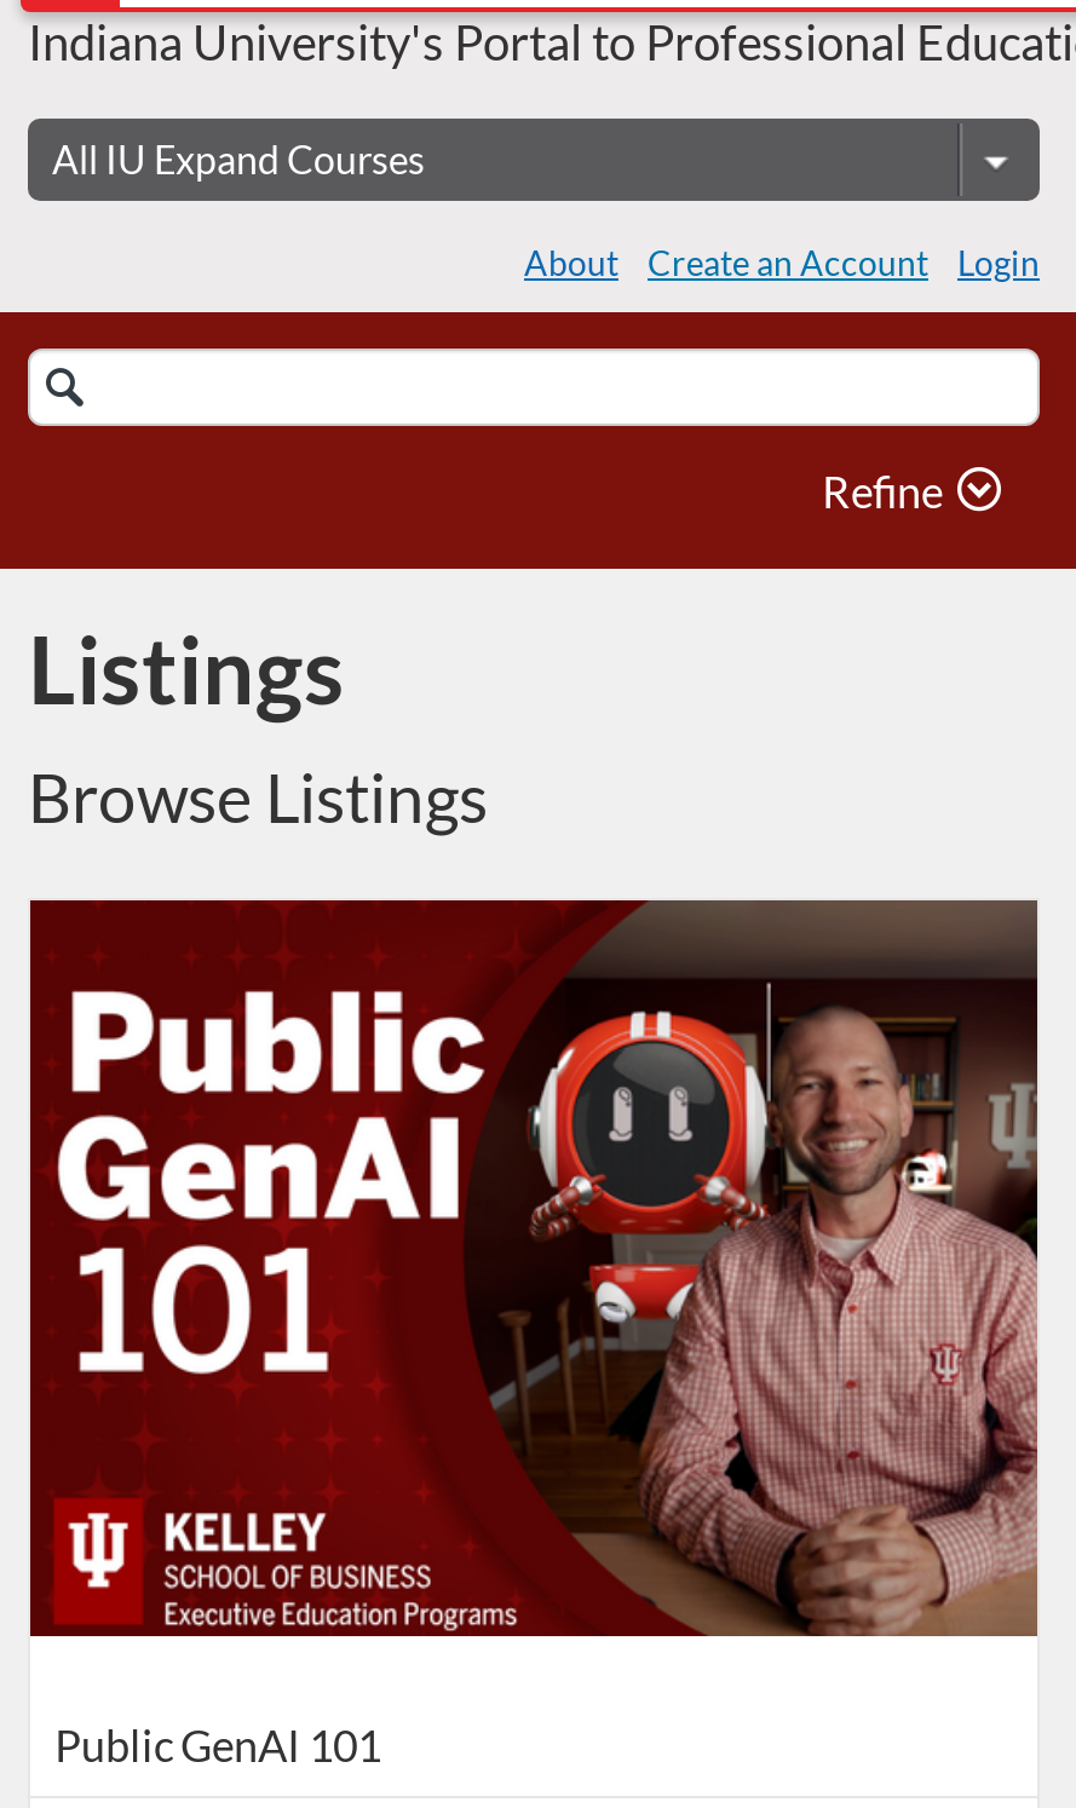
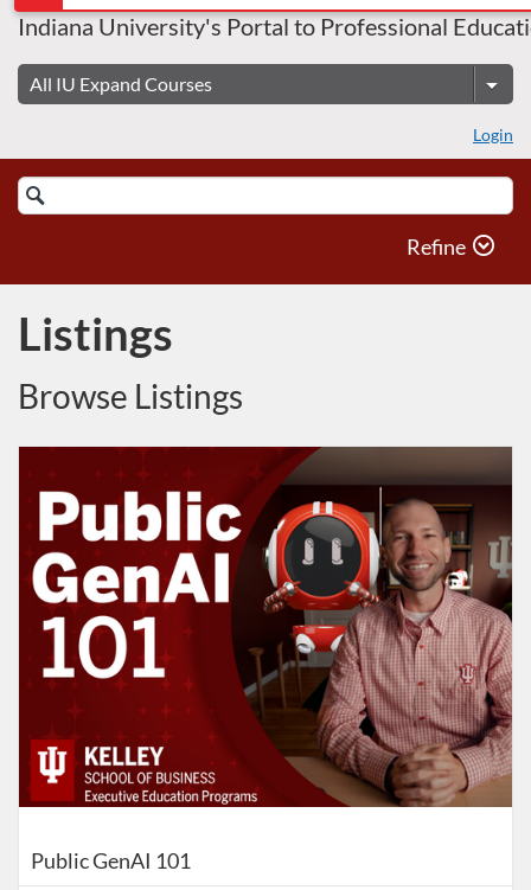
- About
- Create an Account
